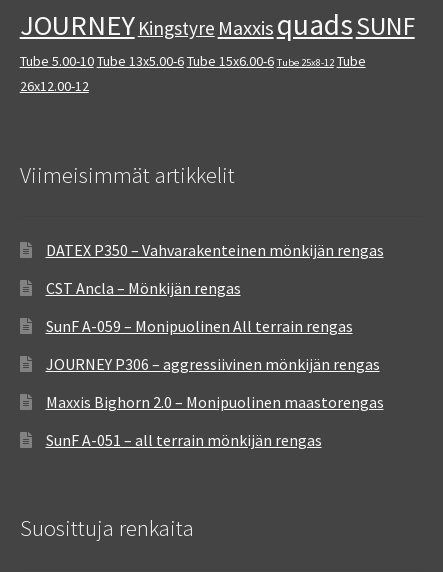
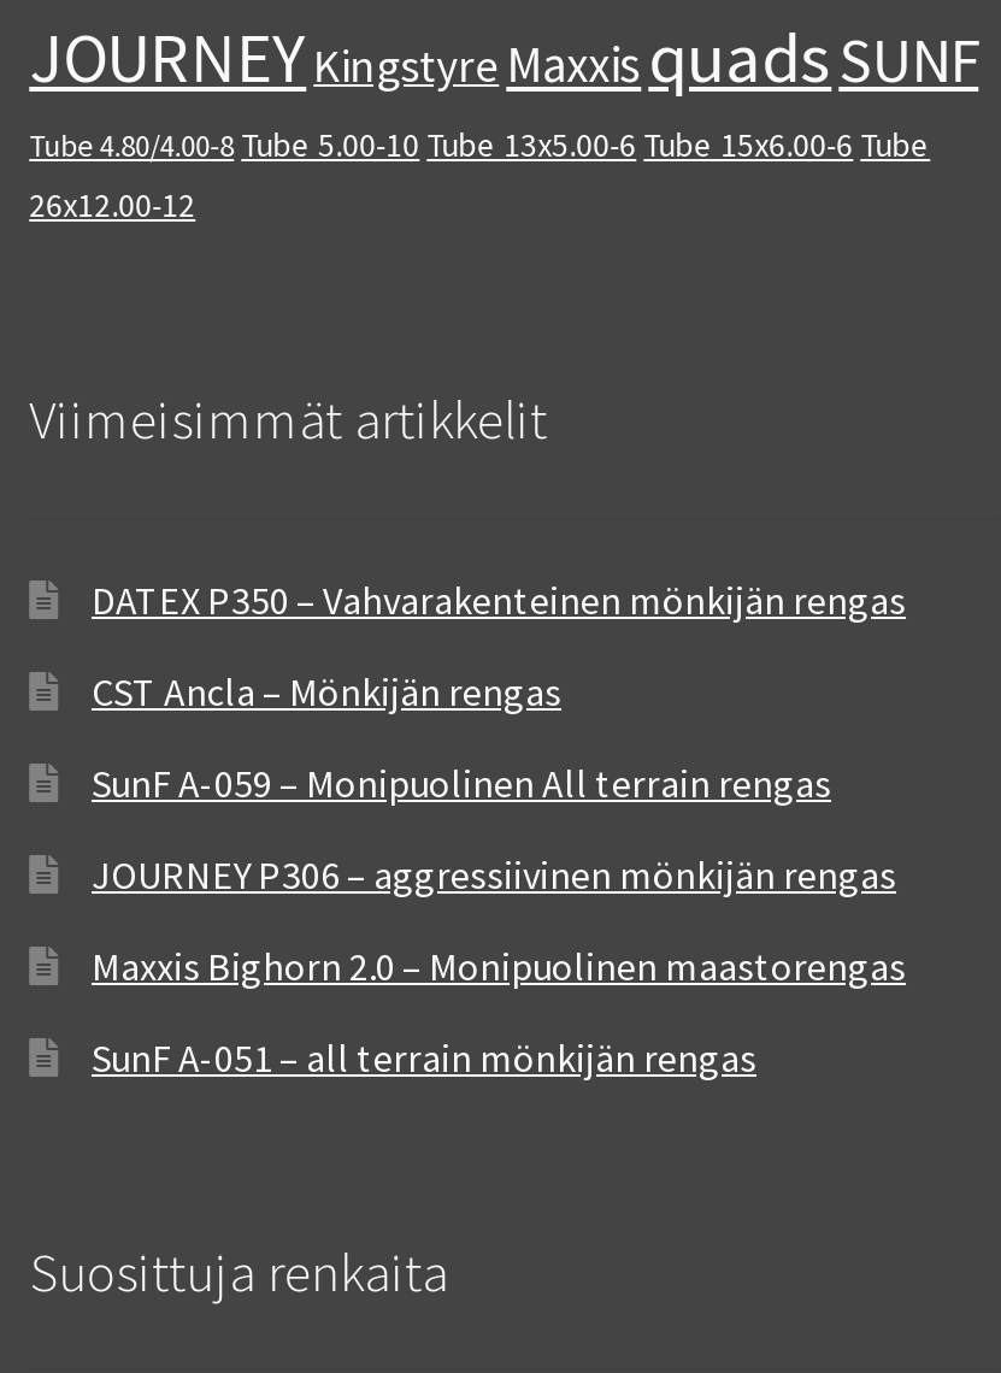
- Tube 5.00-10 Tube 13x5.00-6 Tube 15x6.00-6 Tube 25x8-12 Tube
+ Tube 4.80/4.00-8 Tube 5.00-10 Tube 13x5.00-6 Tube 15x6.00-6 Tube
